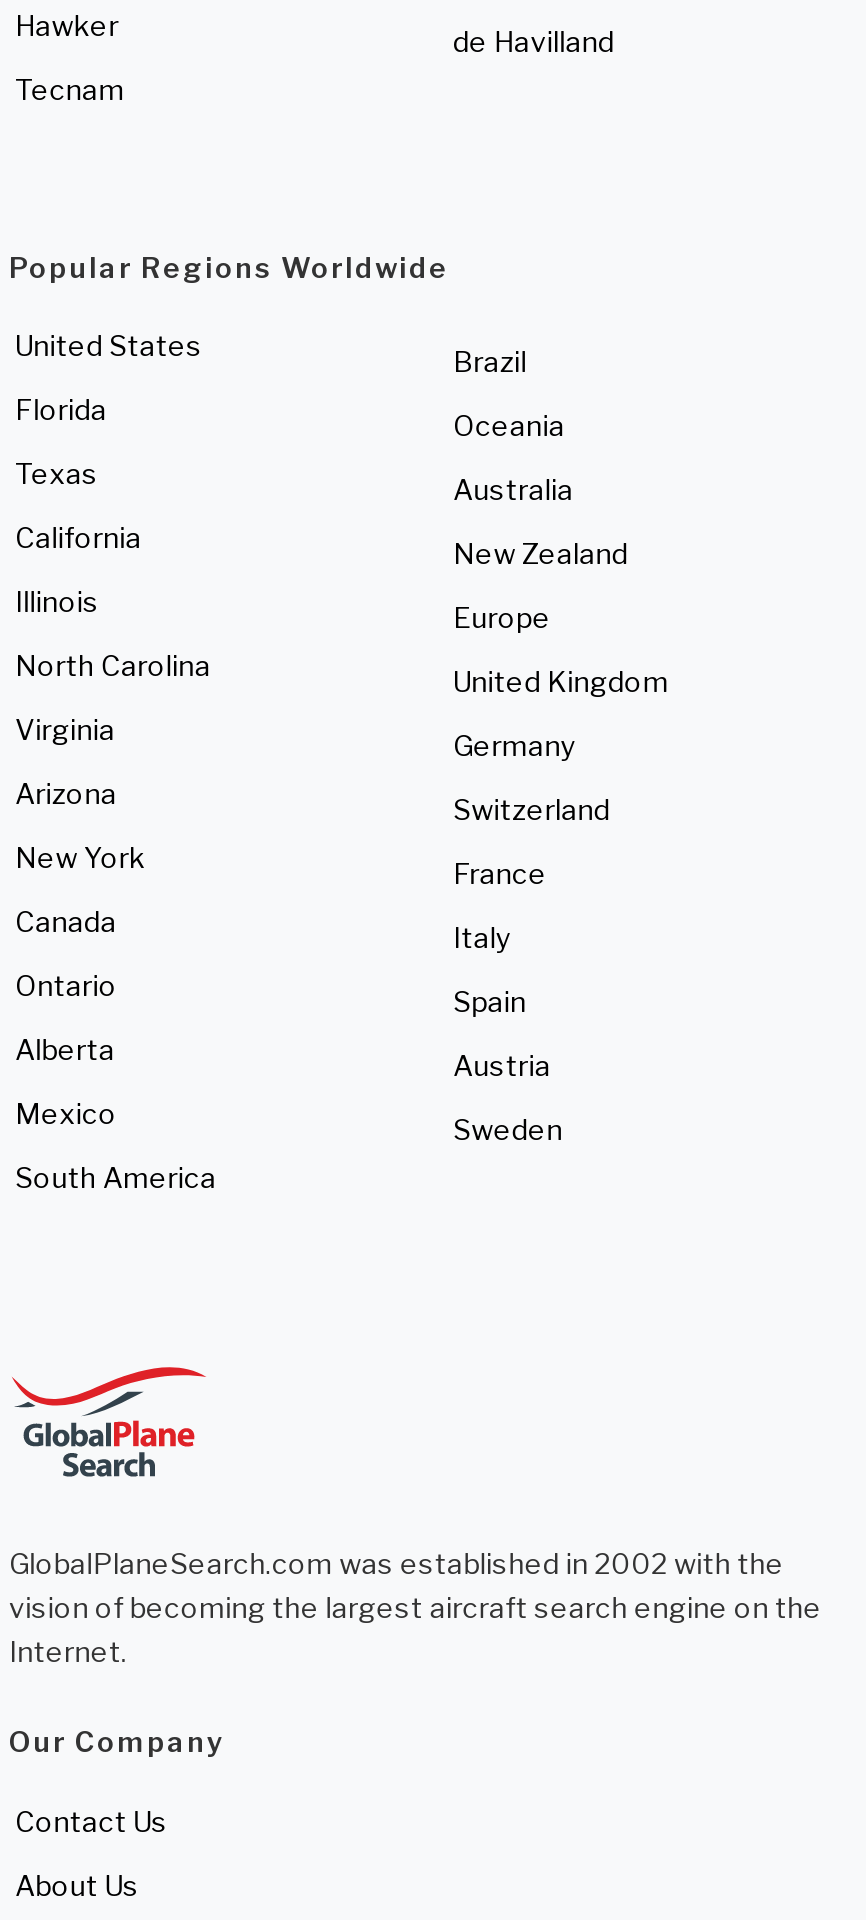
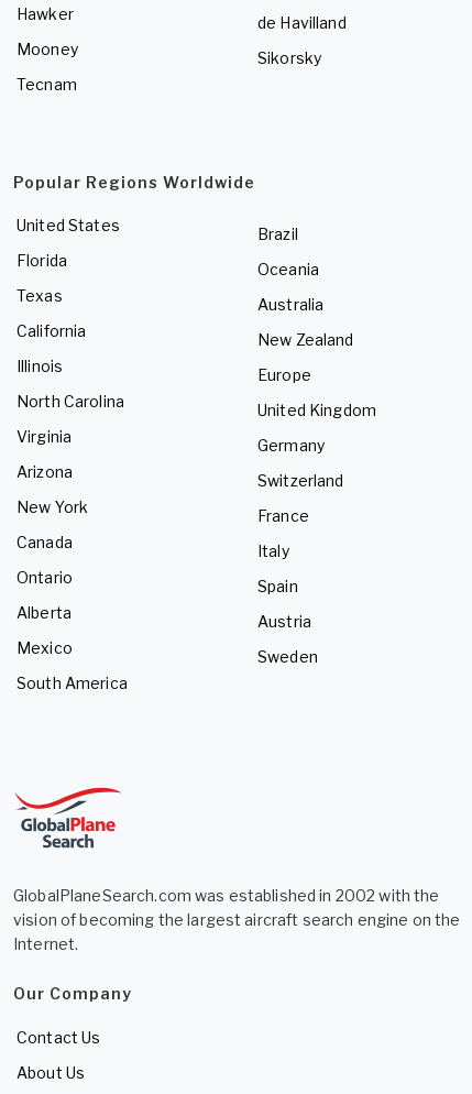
+ Mooney

+ Sikorsky
